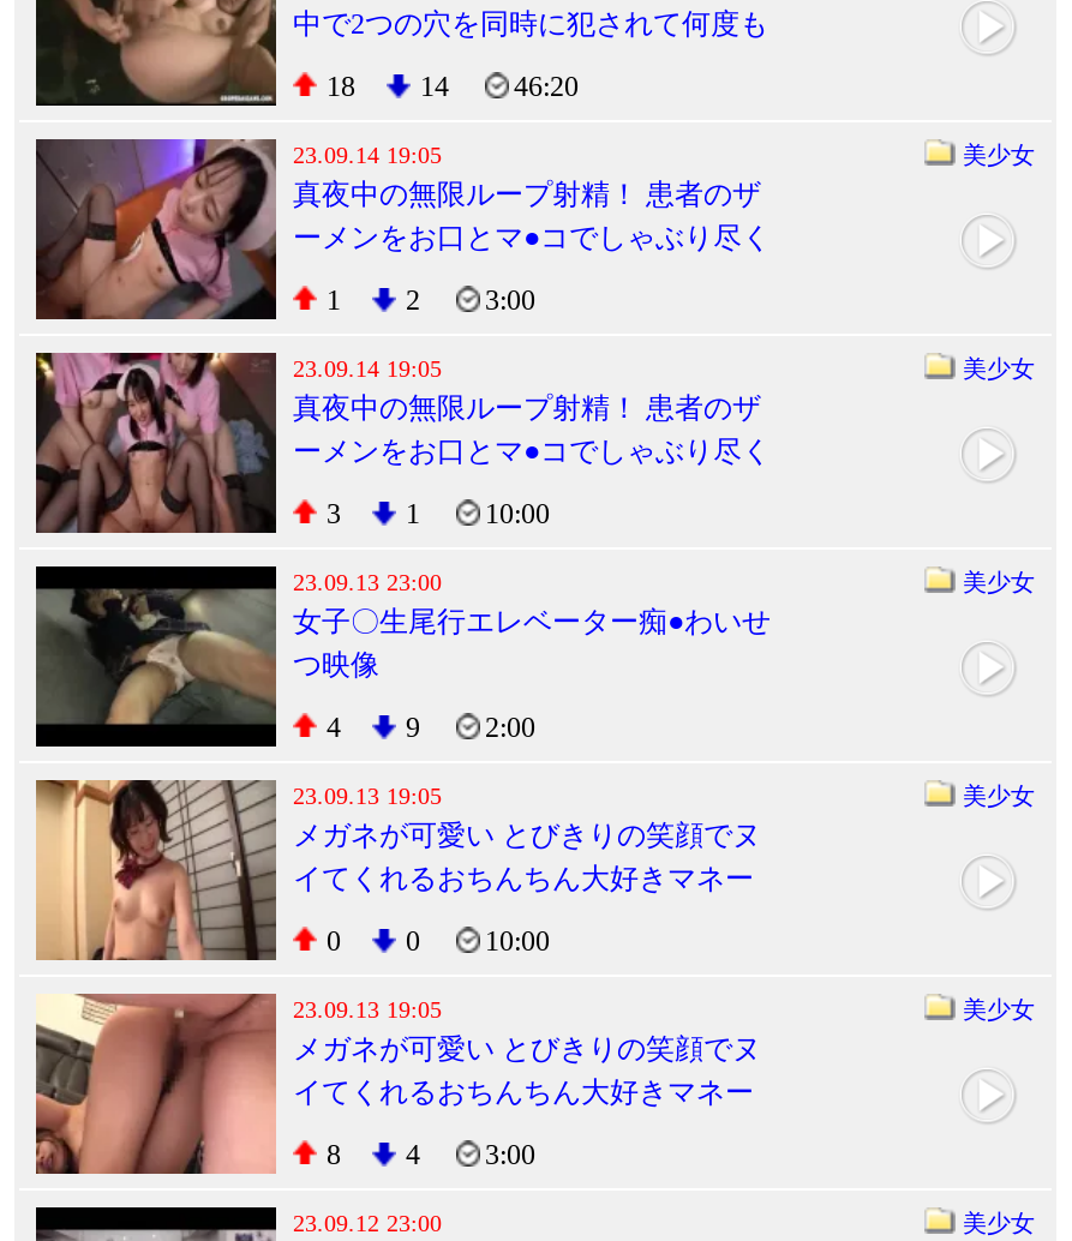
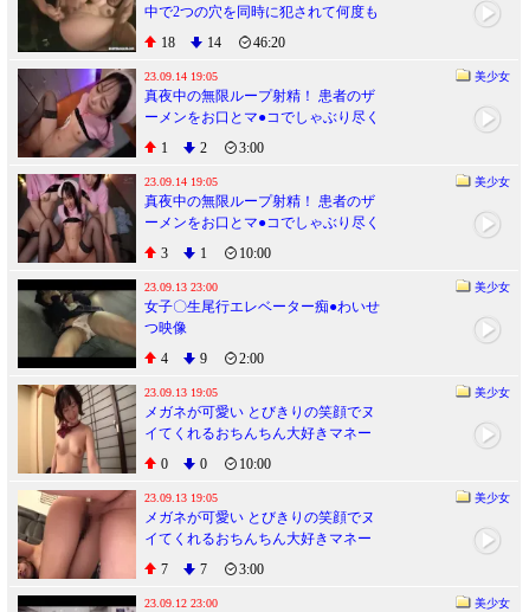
- 8
+ 7

- 4
+ 7
